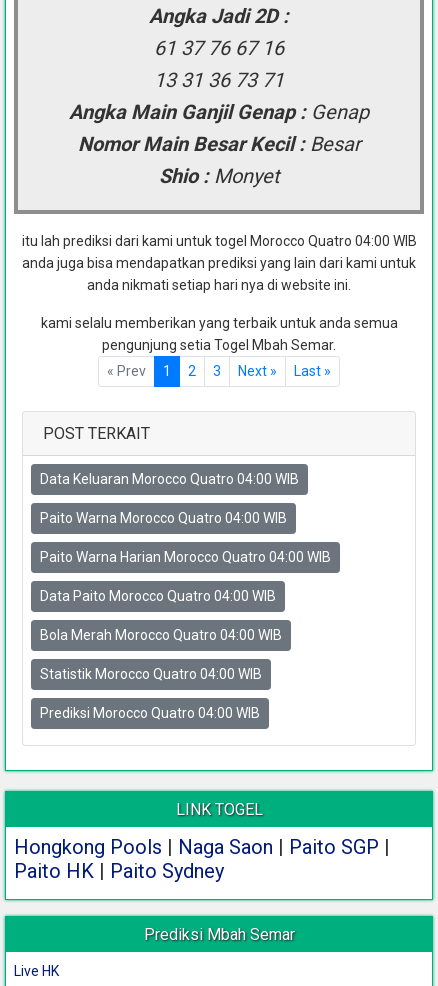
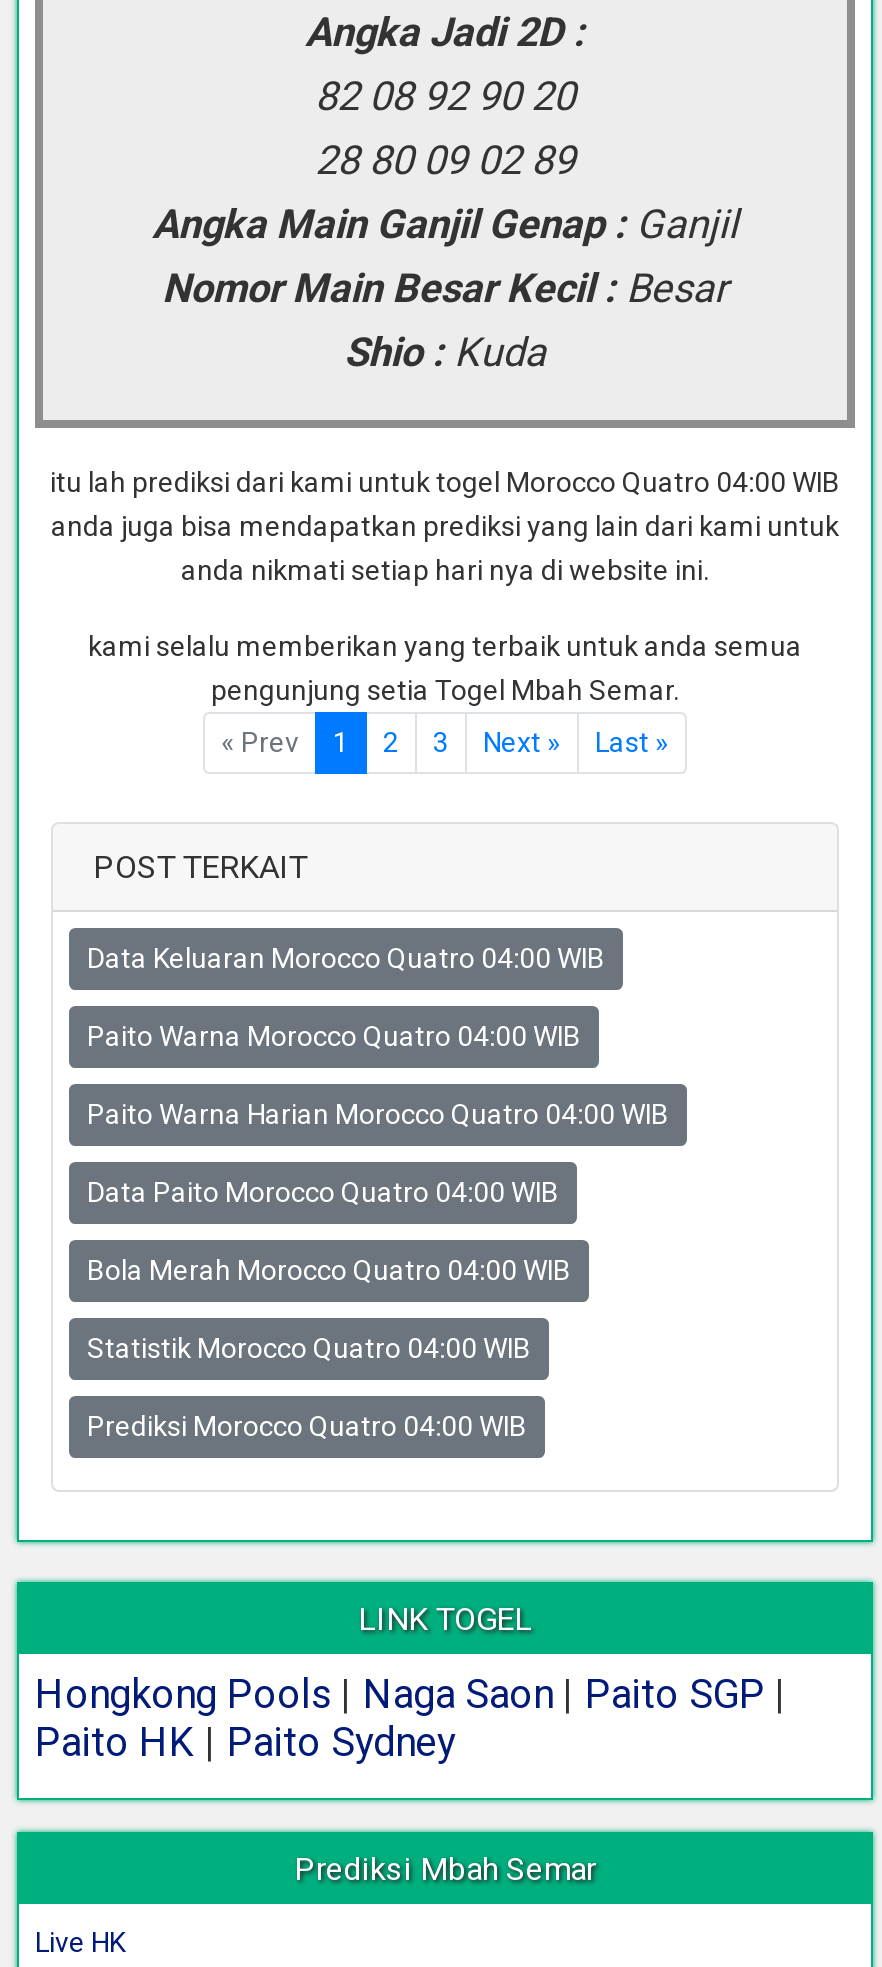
- 61 37 76 67 16
+ 82 08 92 90 20

- 13 31 36 73 71
+ 28 80 09 02 89

- Angka Main Ganjil Genap : Genap
+ Angka Main Ganjil Genap : Ganjil

- Shio : Monyet
+ Shio : Kuda
